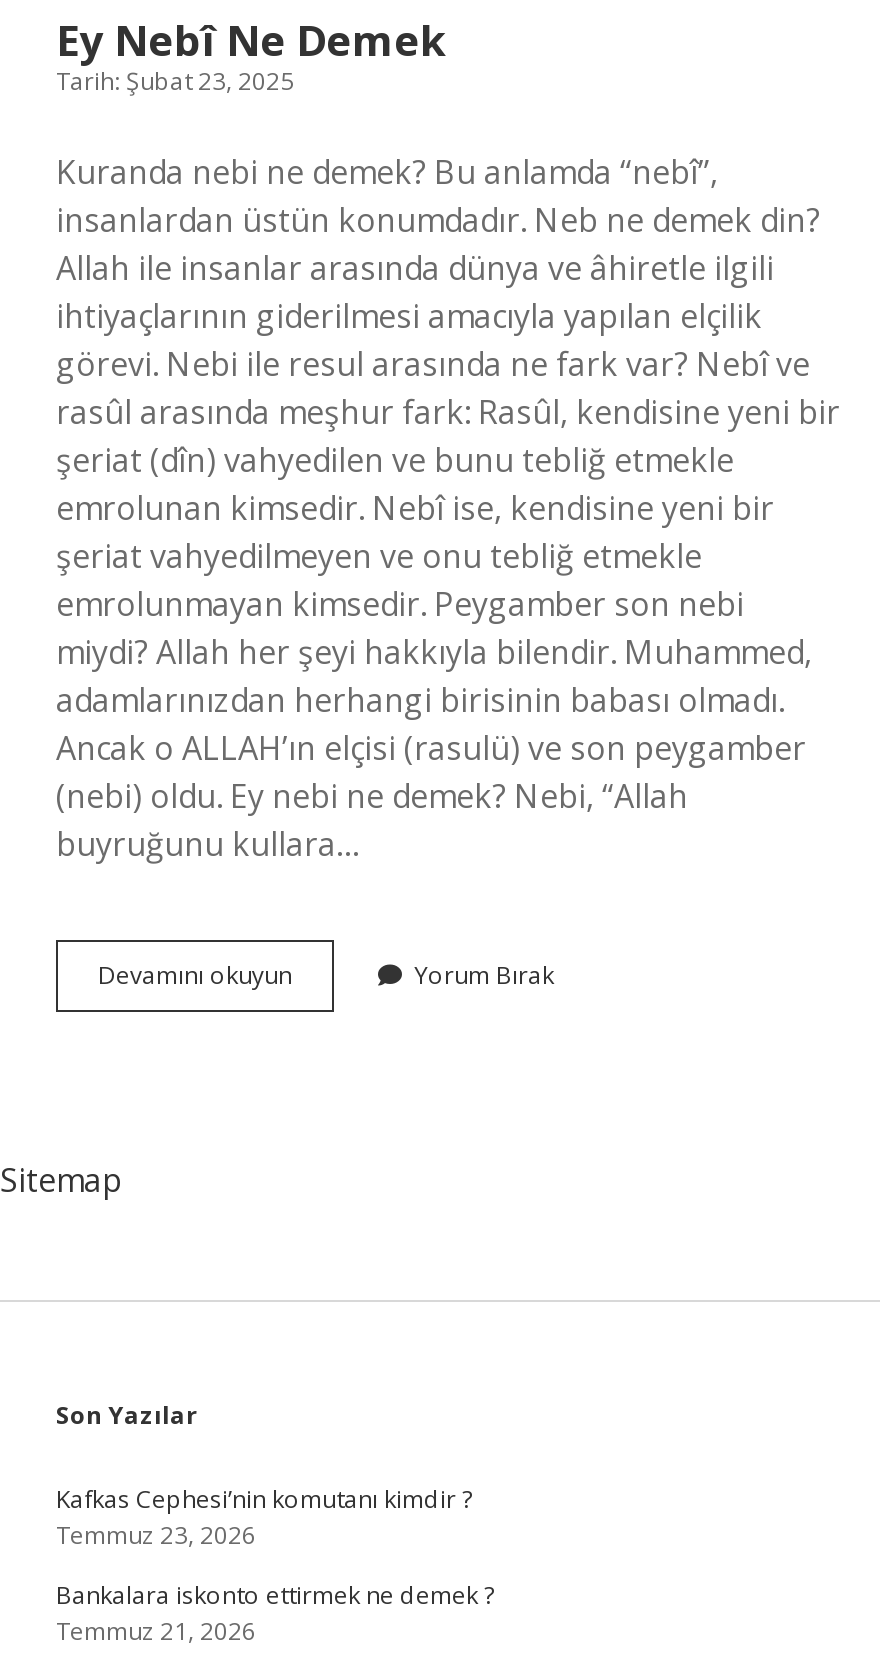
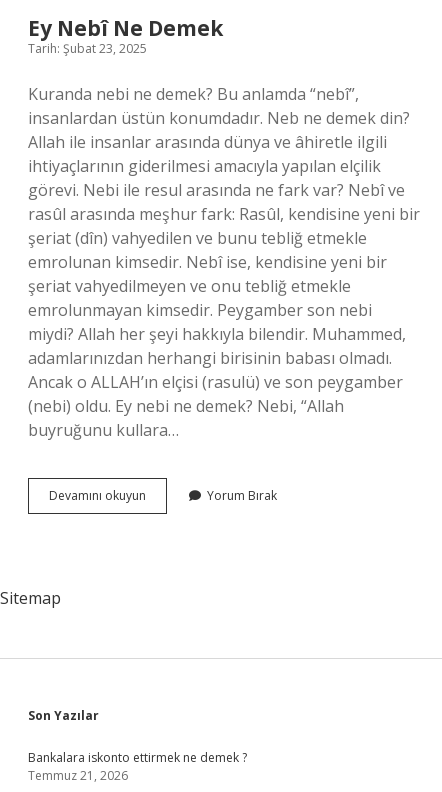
- Kafkas Cephesi’nin komutanı kimdir ?
- Temmuz 23, 2026
